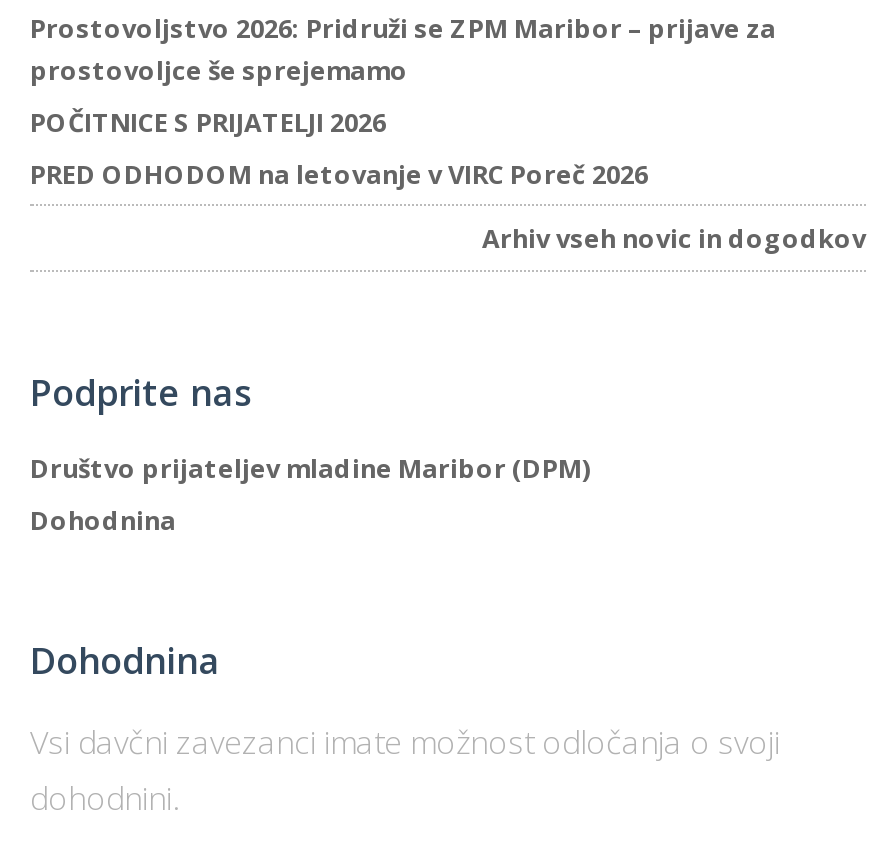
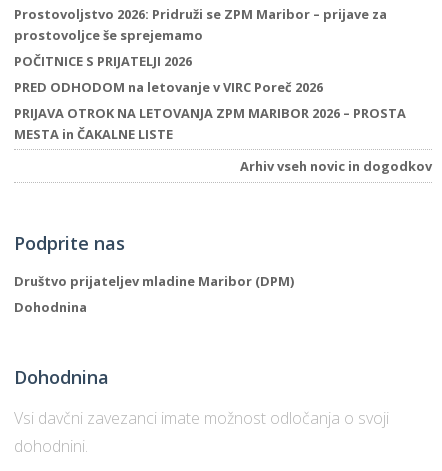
+ PRIJAVA OTROK NA LETOVANJA ZPM MARIBOR 2026 – PROSTA
+ MESTA in ČAKALNE LISTE
